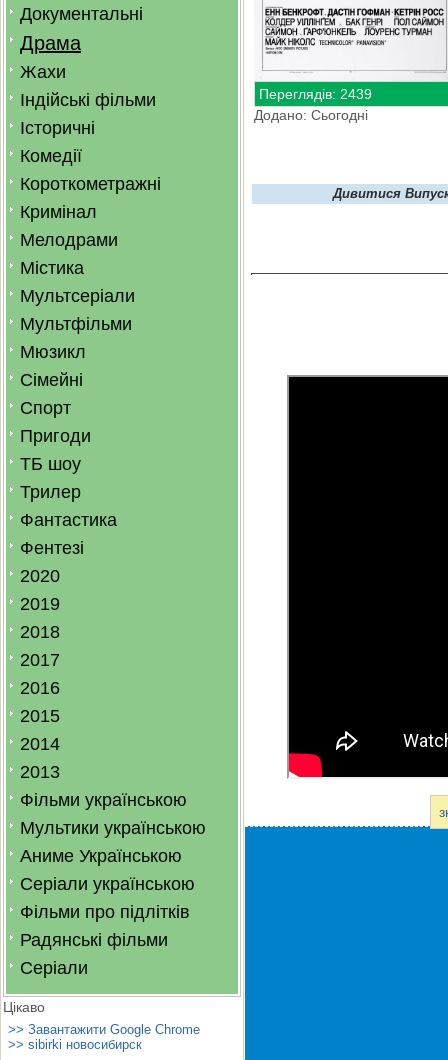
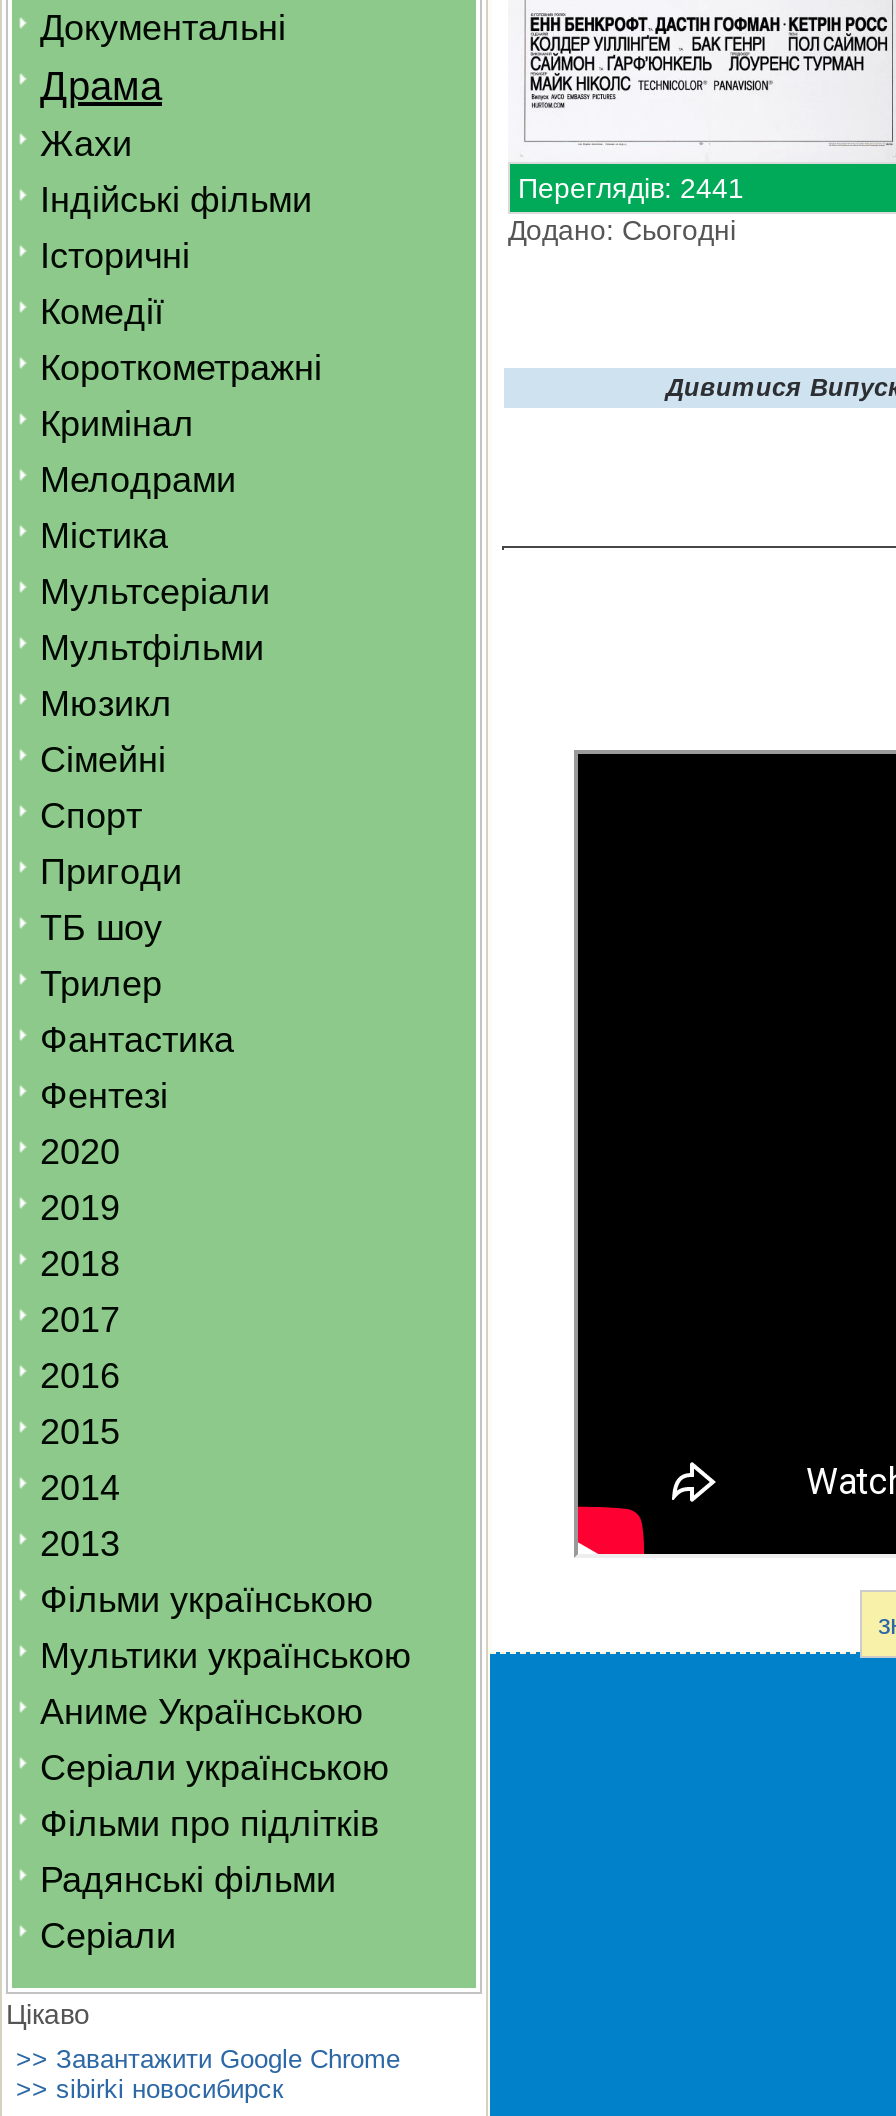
- Переглядів: 2439
+ Переглядів: 2441
